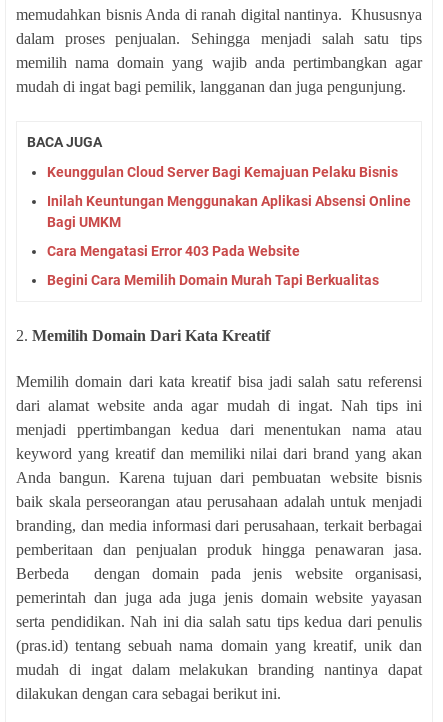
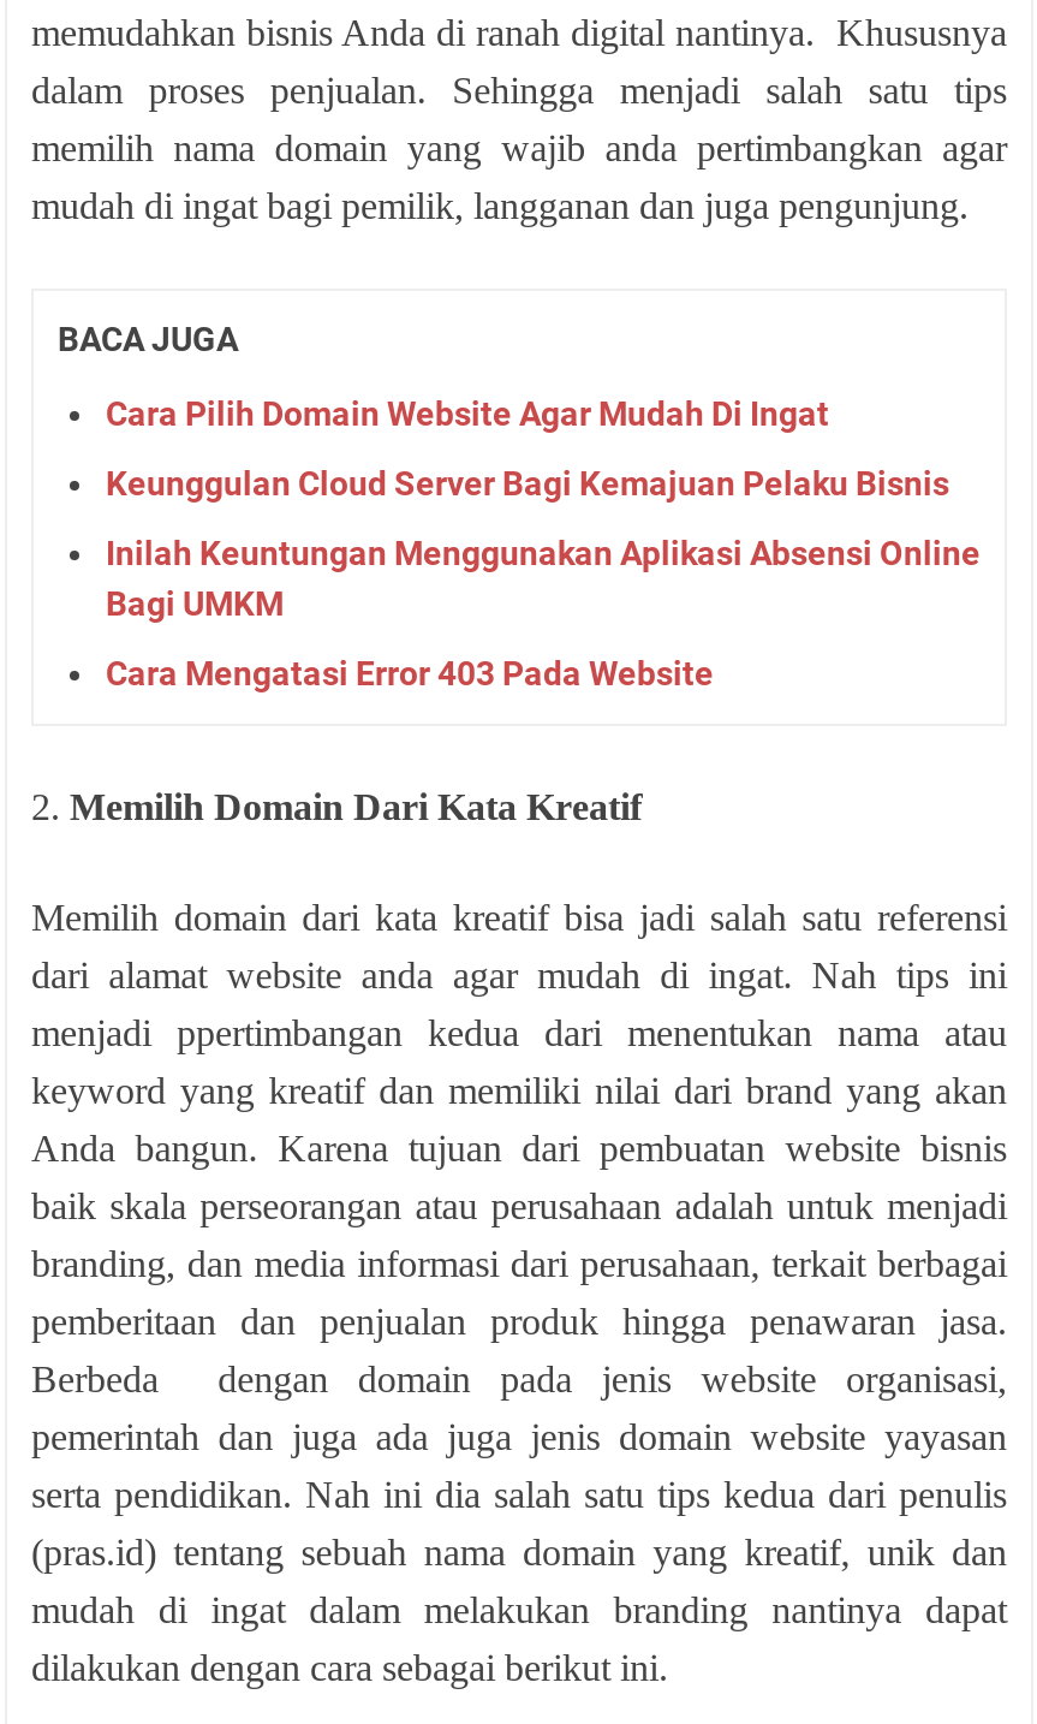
+ Cara Pilih Domain Website Agar Mudah Di Ingat

moved down: Keunggulan Cloud Server Bagi Kemajuan Pelaku Bisnis | Inilah Keuntungan Menggunakan Aplikasi Absensi Online | Bagi UMKM | Cara Mengatasi Error 403 Pada Website

- Begini Cara Memilih Domain Murah Tapi Berkualitas
